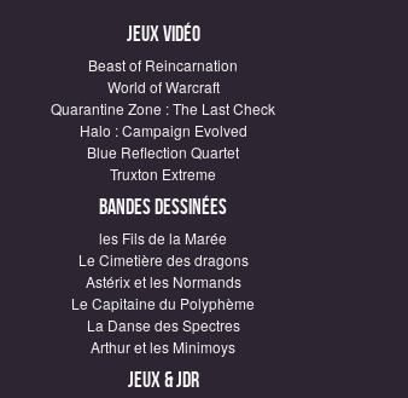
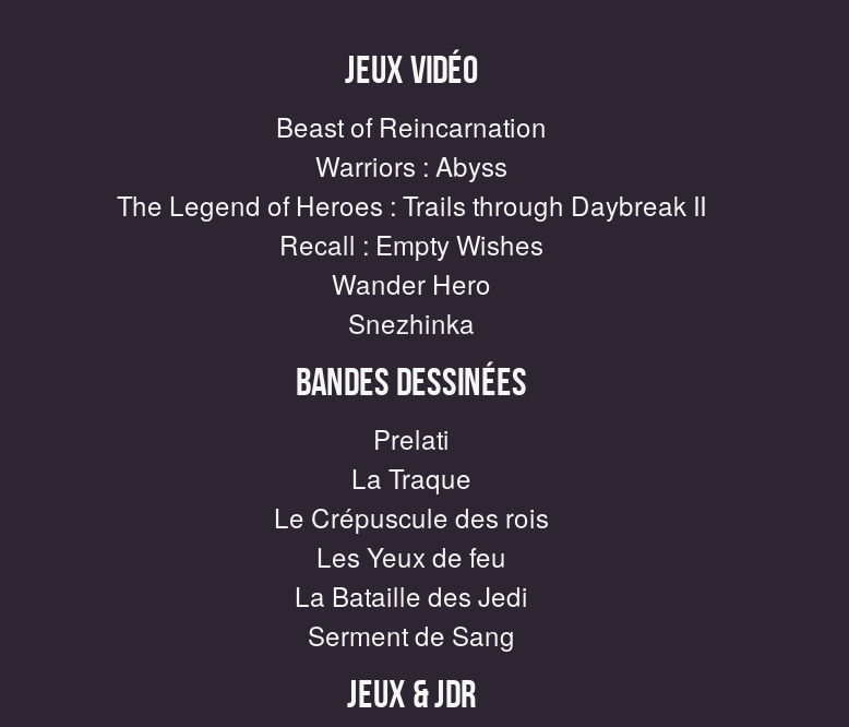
- World of Warcraft
- Quarantine Zone : The Last Check
- Halo : Campaign Evolved
- Blue Reflection Quartet
- Truxton Extreme
+ Warriors : Abyss
+ The Legend of Heroes : Trails through Daybreak II
+ Recall : Empty Wishes
+ Wander Hero
+ Snezhinka

- les Fils de la Marée
- Le Cimetière des dragons
- Astérix et les Normands
- Le Capitaine du Polyphème
- La Danse des Spectres
- Arthur et les Minimoys
+ Prelati
+ La Traque
+ Le Crépuscule des rois
+ Les Yeux de feu
+ La Bataille des Jedi
+ Serment de Sang
